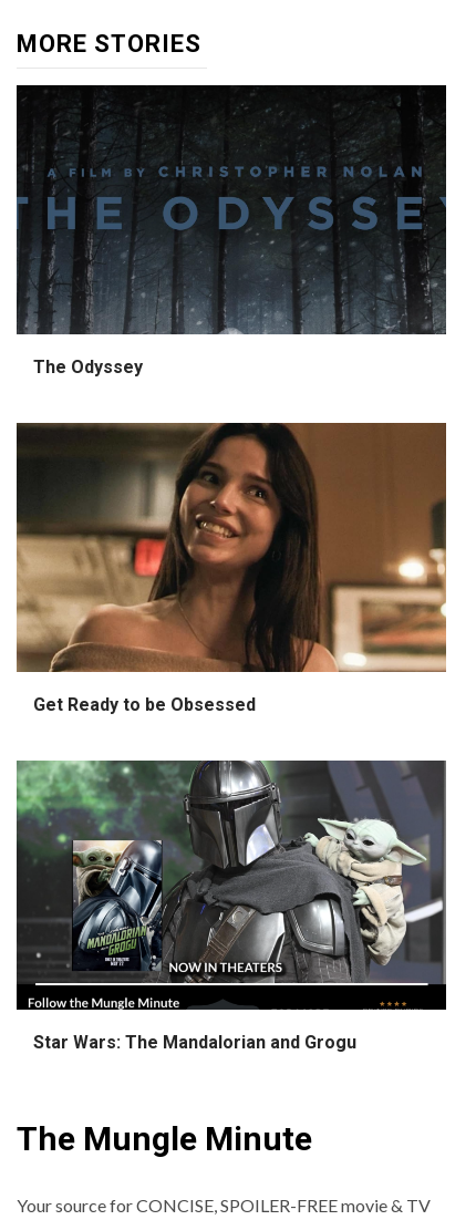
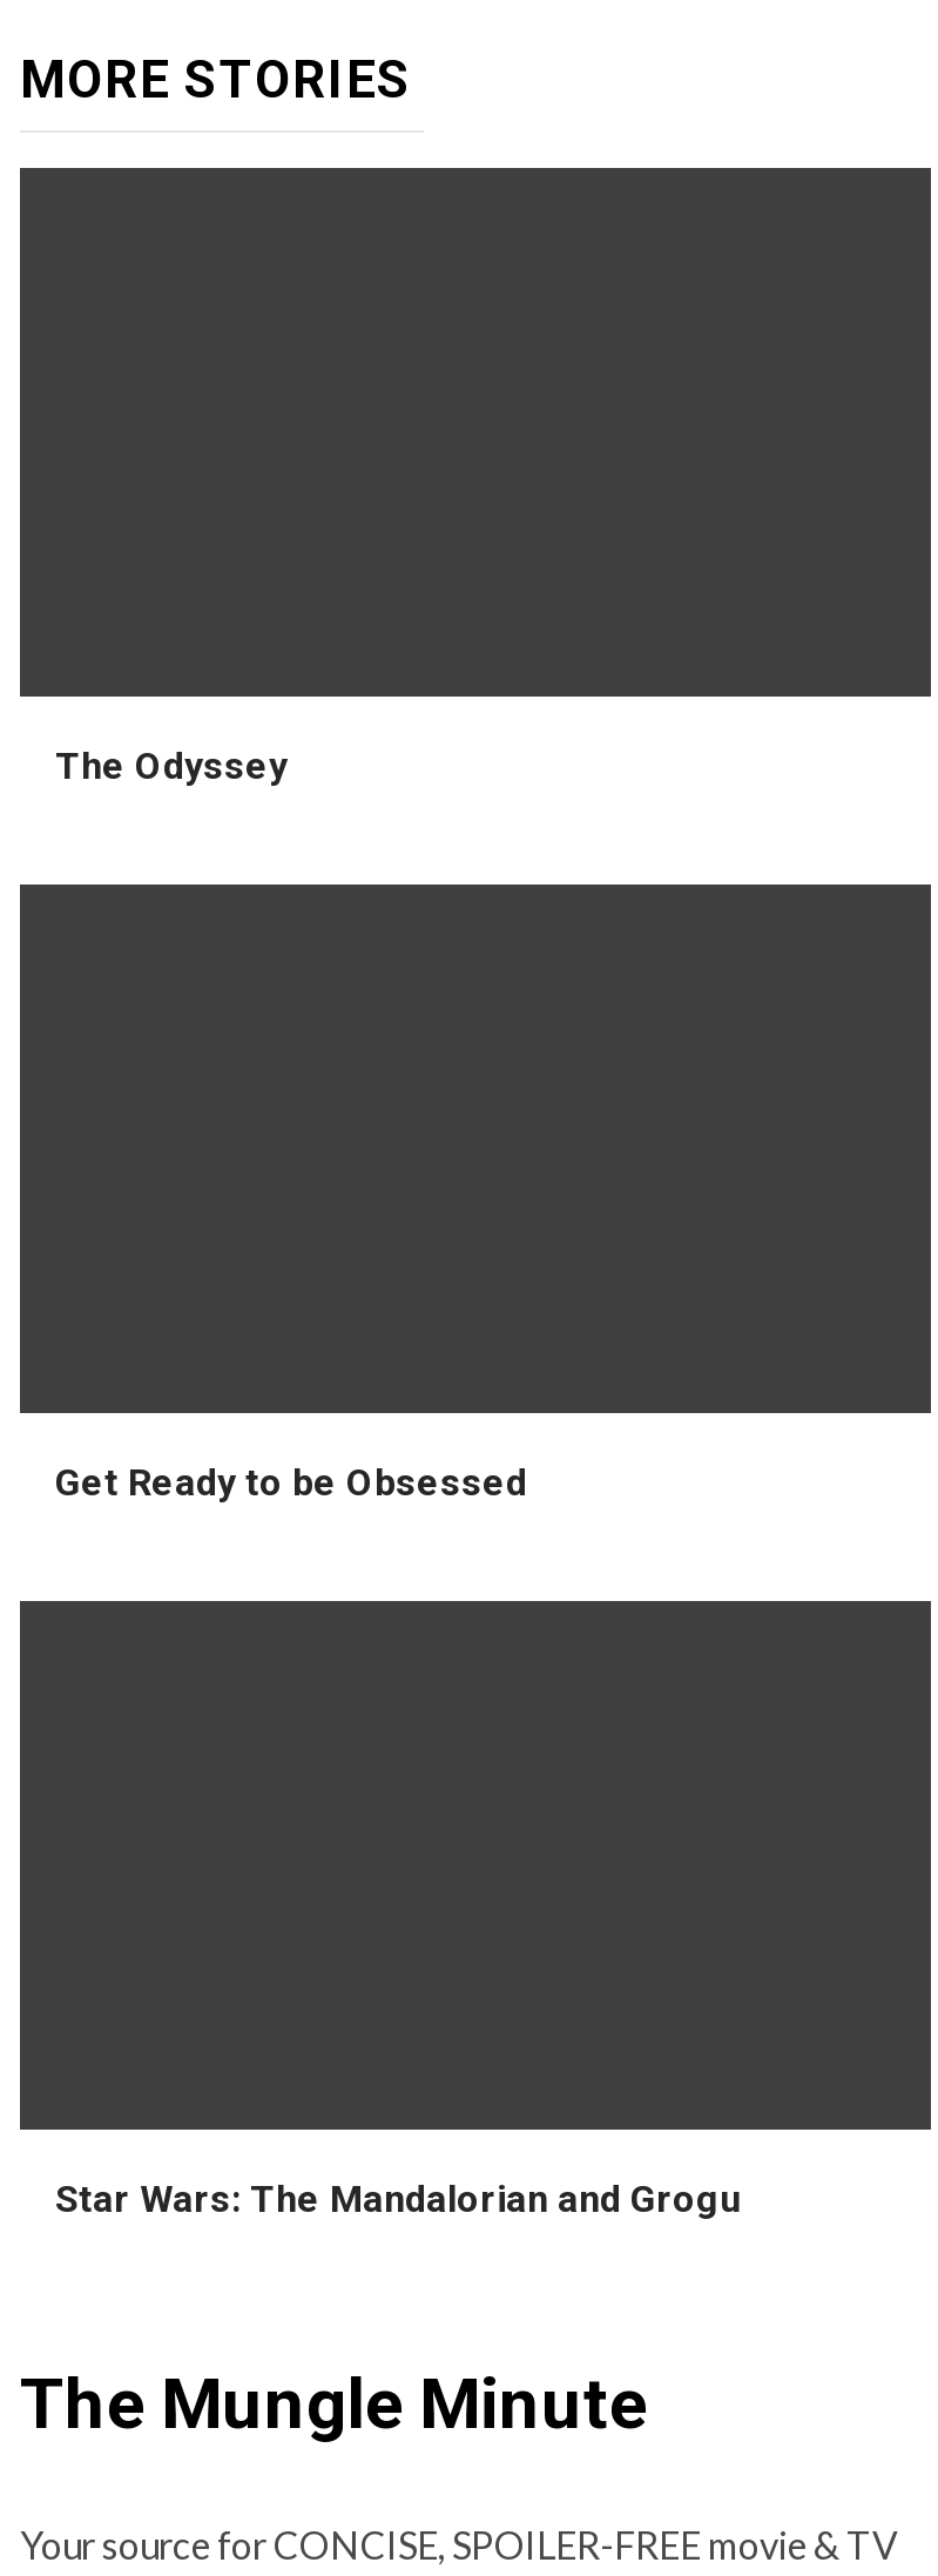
- [image]

- [image]

- [image]
